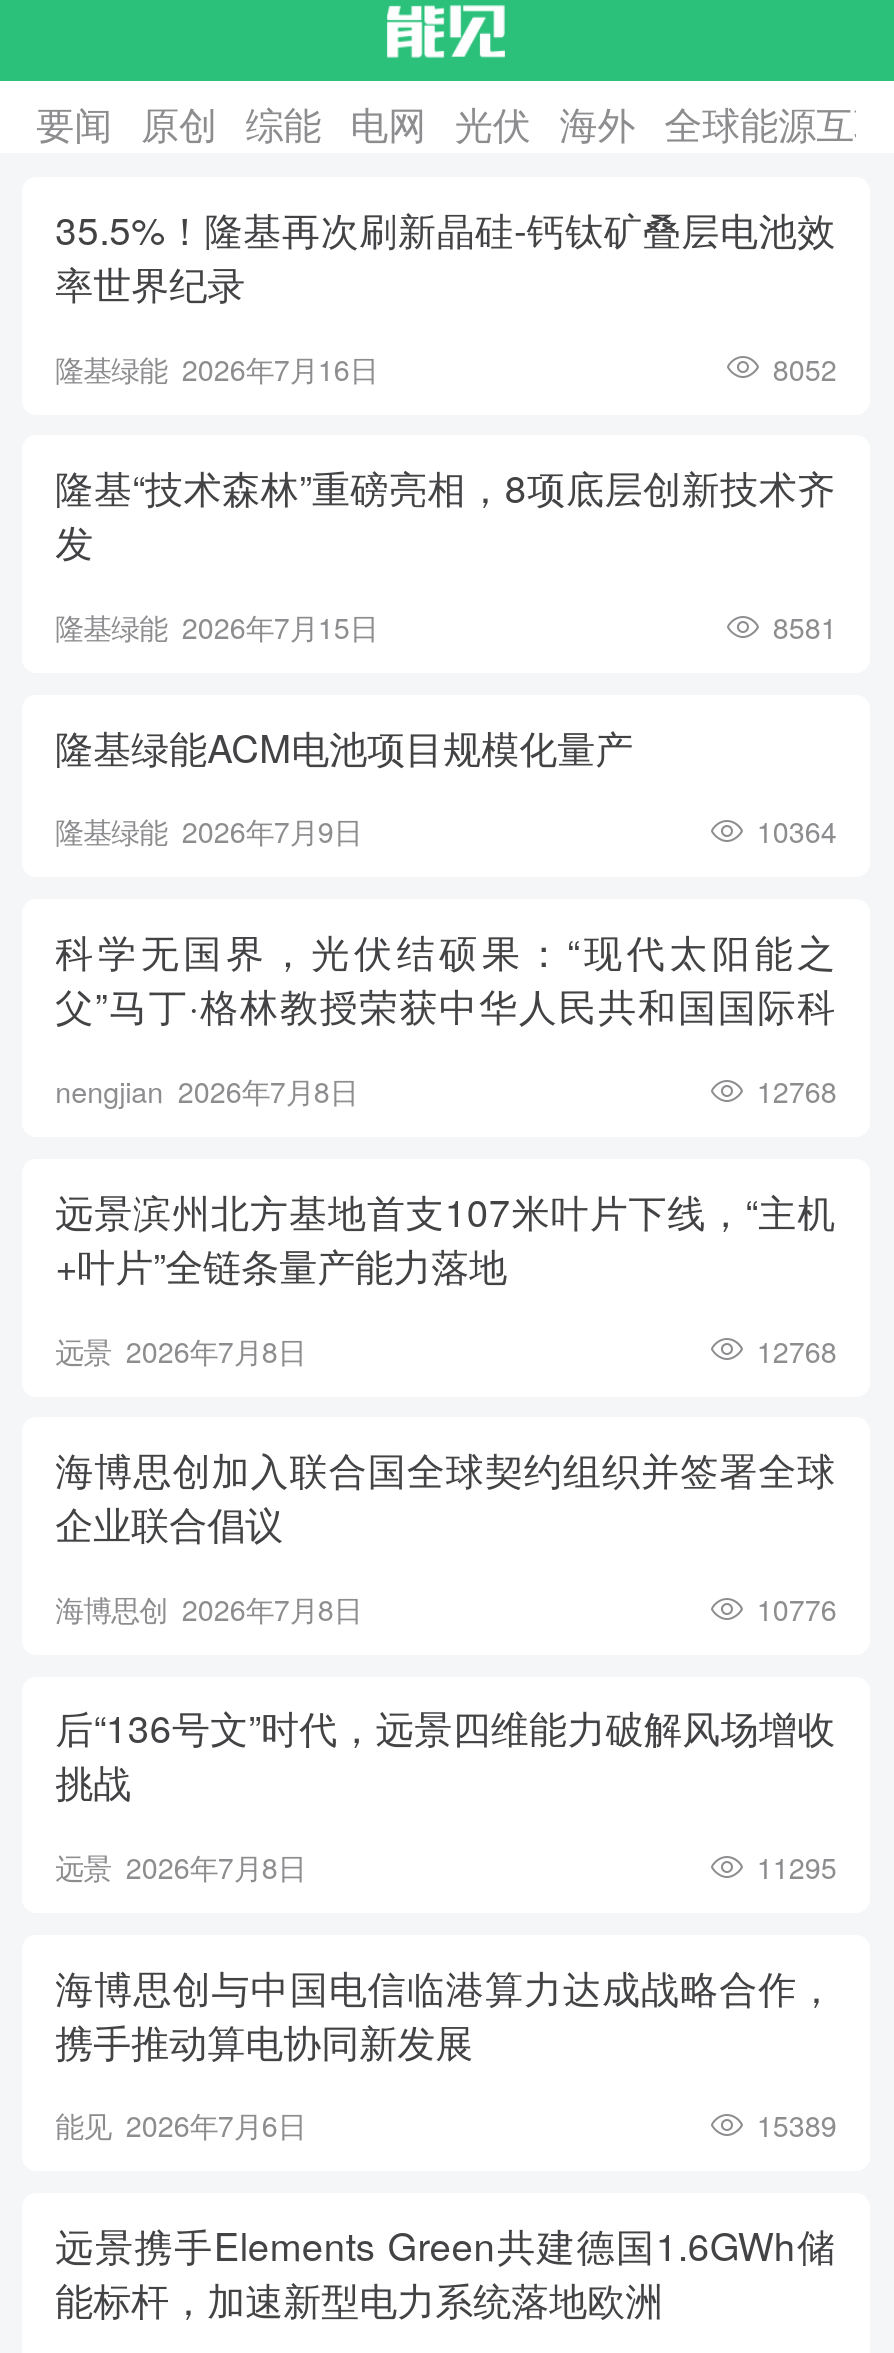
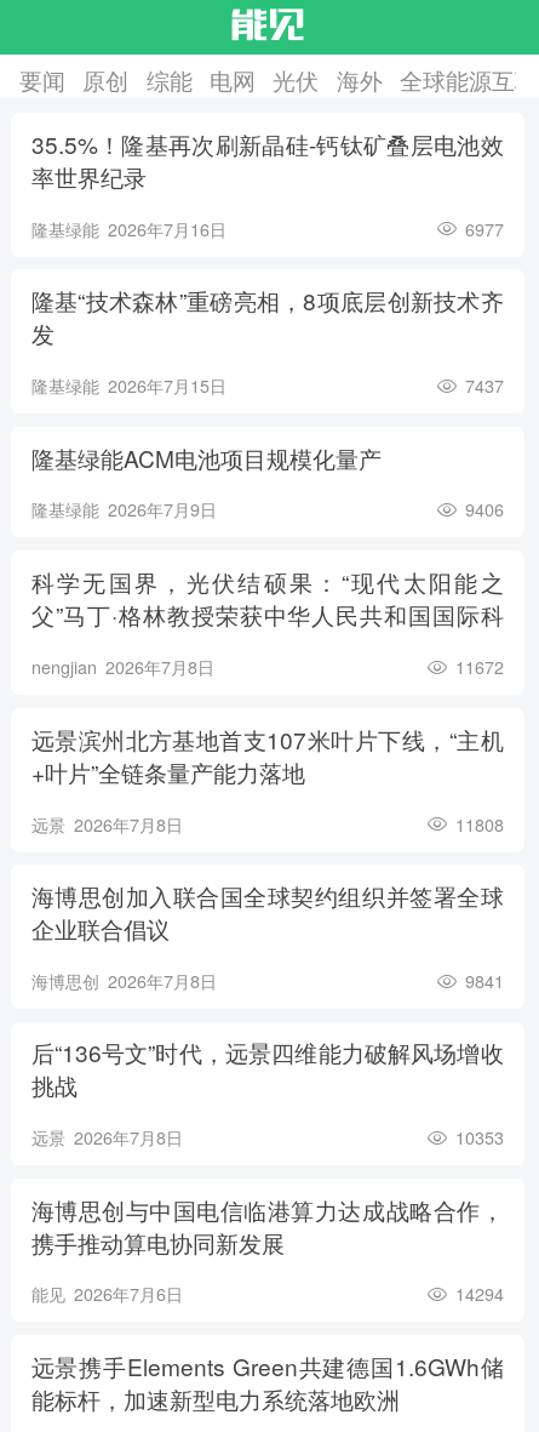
- 8052
+ 6977

- 8581
+ 7437

- 10364
+ 9406

- 12768
+ 11672

- 12768
+ 11808

- 10776
+ 9841

- 11295
+ 10353

- 15389
+ 14294
